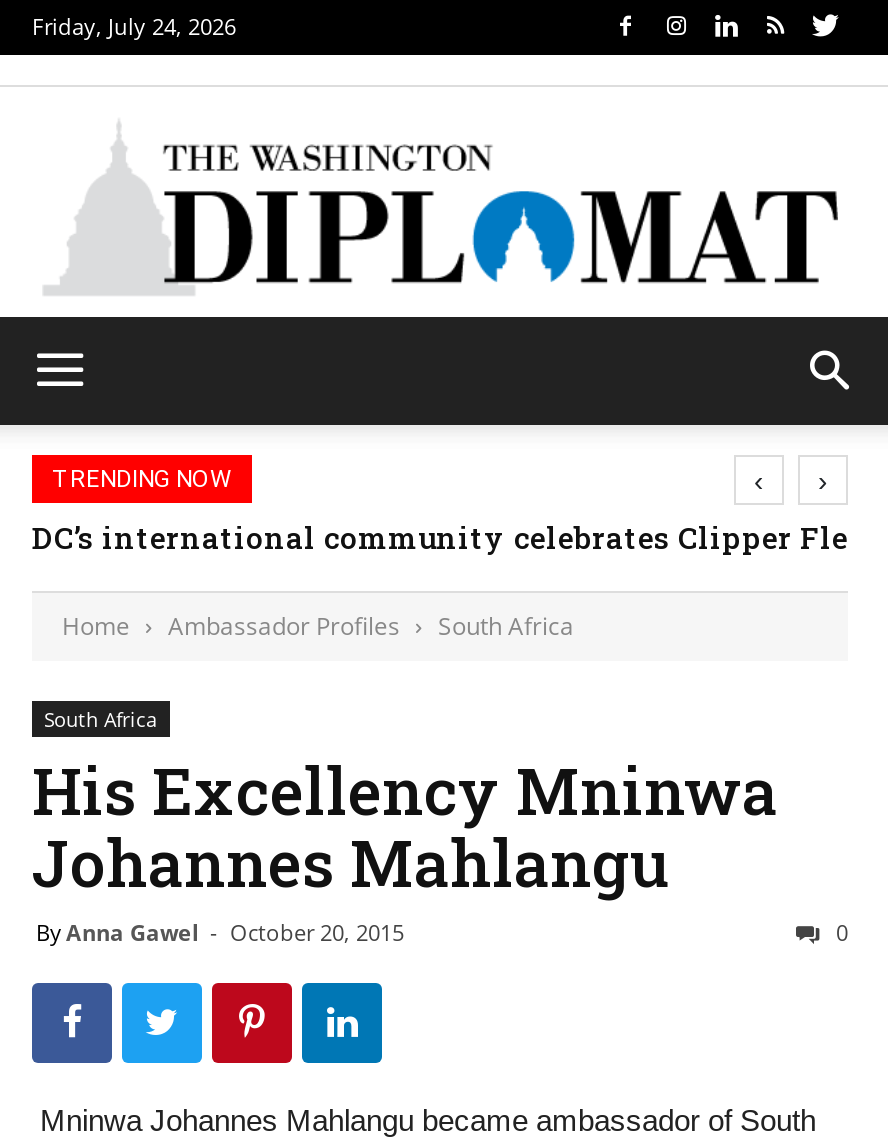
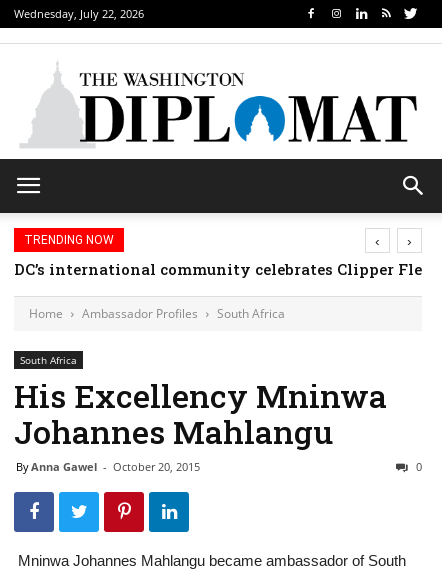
- Friday, July 24, 2026
+ Wednesday, July 22, 2026
